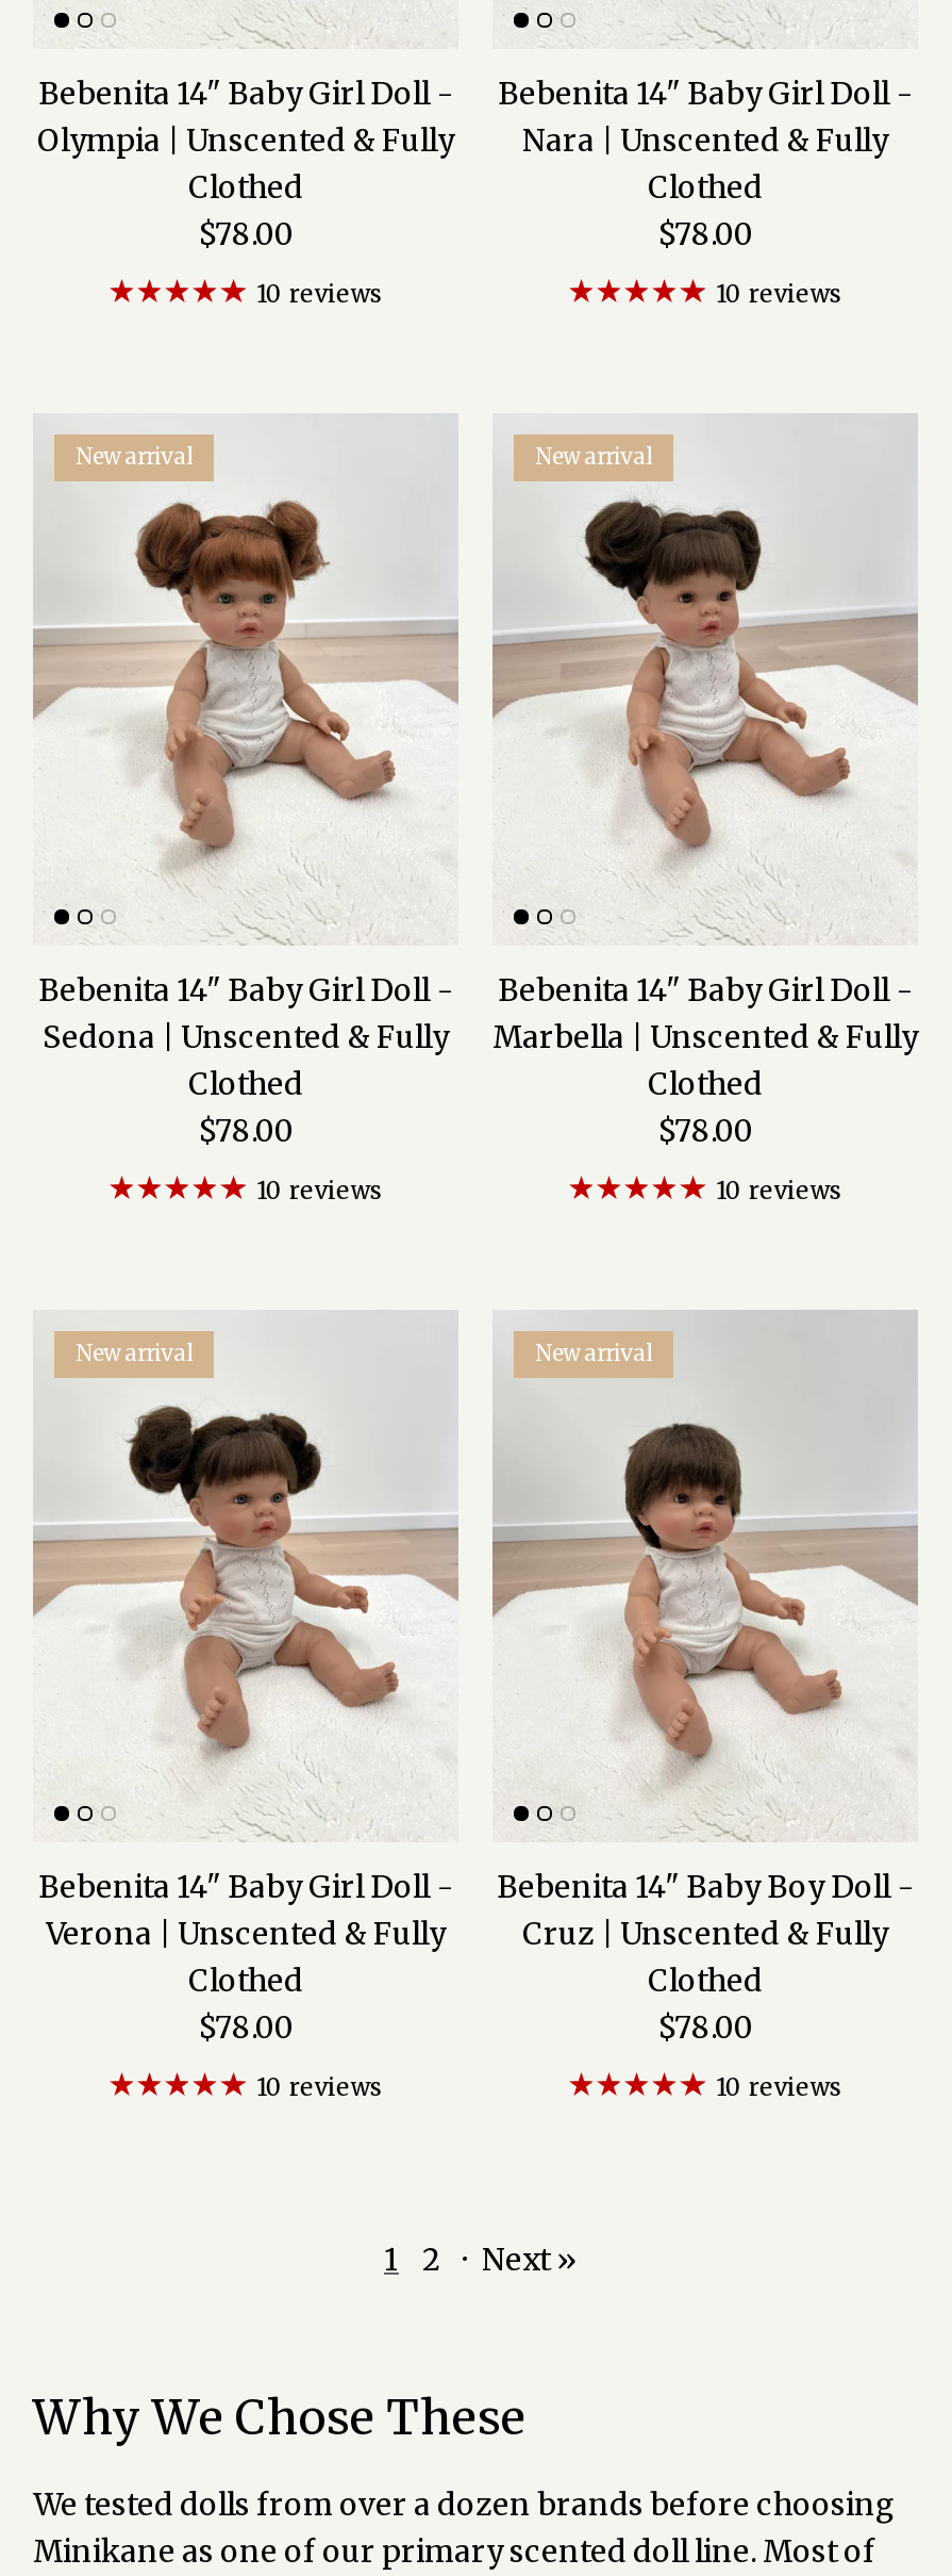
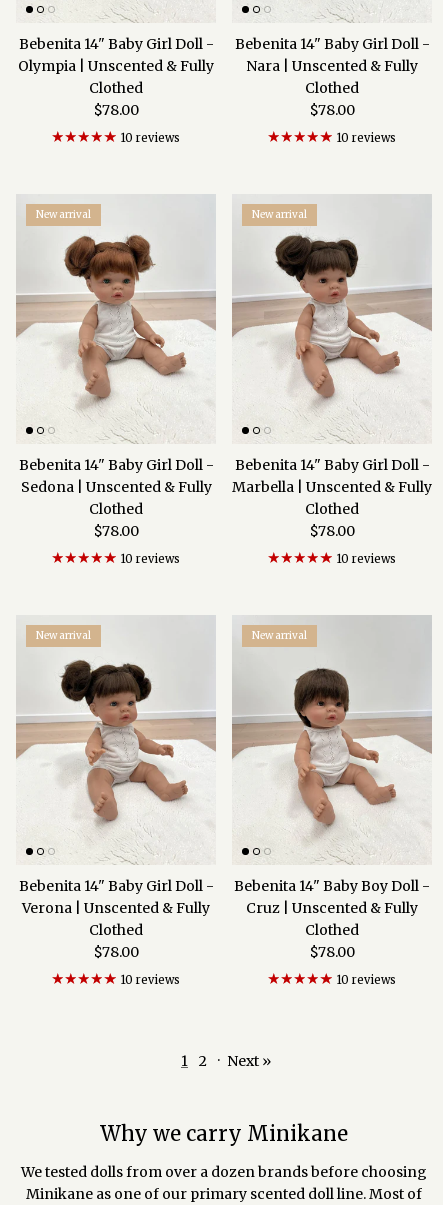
- Why We Chose These
+ Why we carry Minikane
